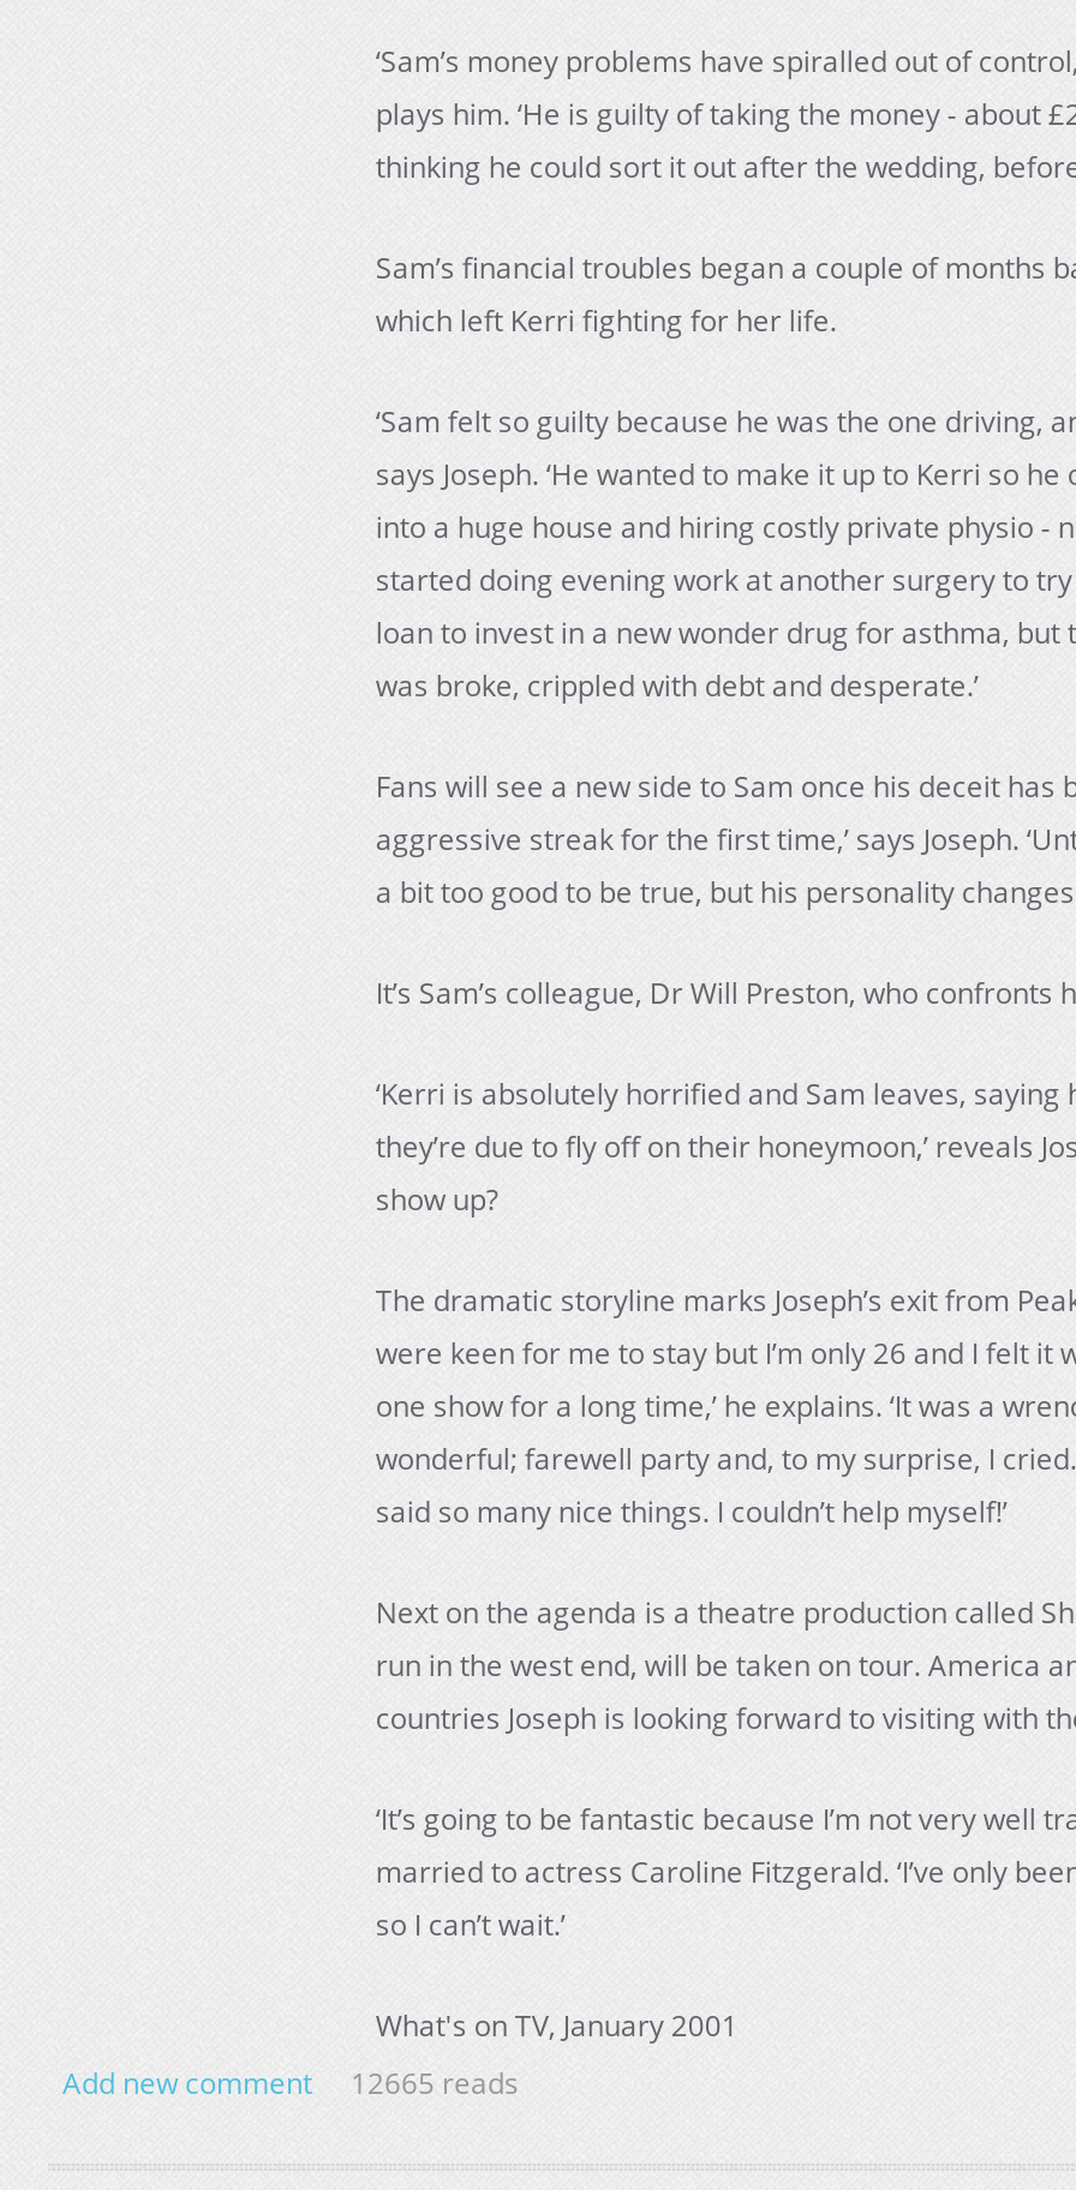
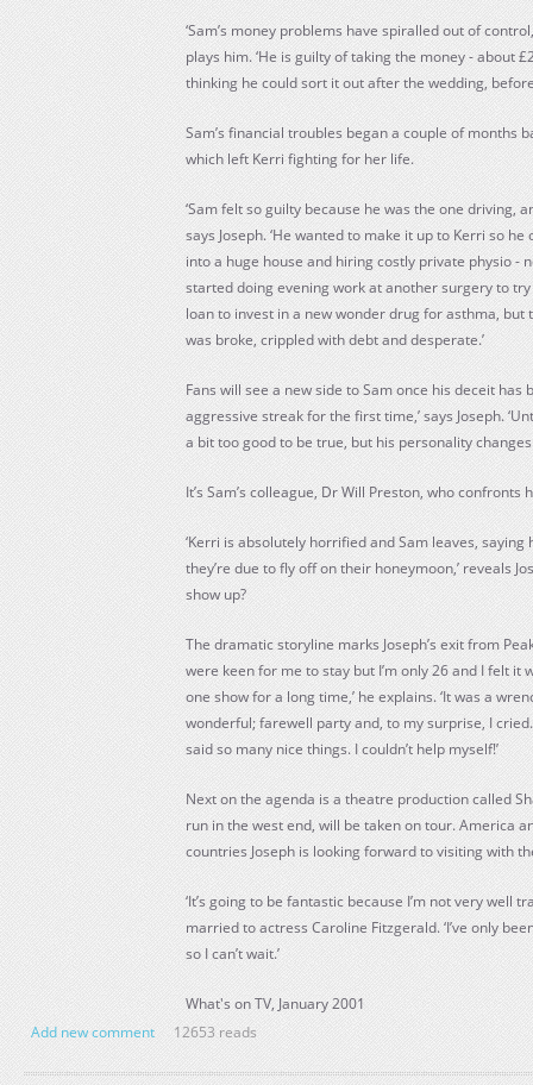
- Add new comment 12665 reads
+ Add new comment 12653 reads
